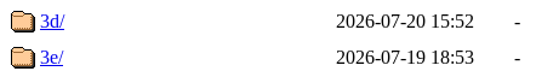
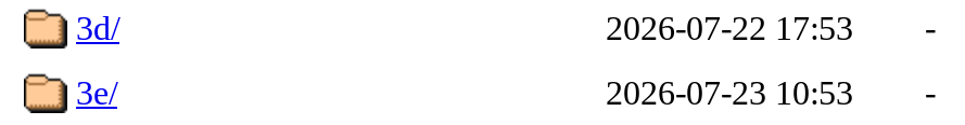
- 2026-07-20 15:52
+ 2026-07-22 17:53

- 2026-07-19 18:53
+ 2026-07-23 10:53
